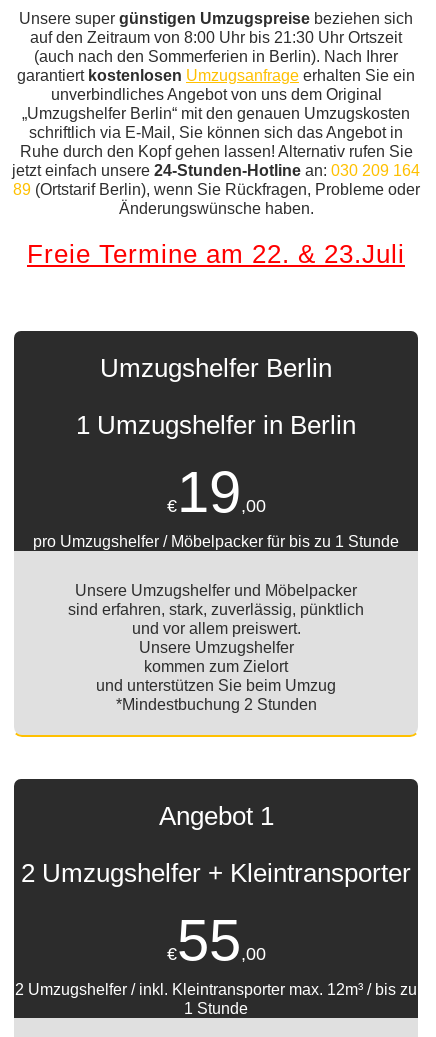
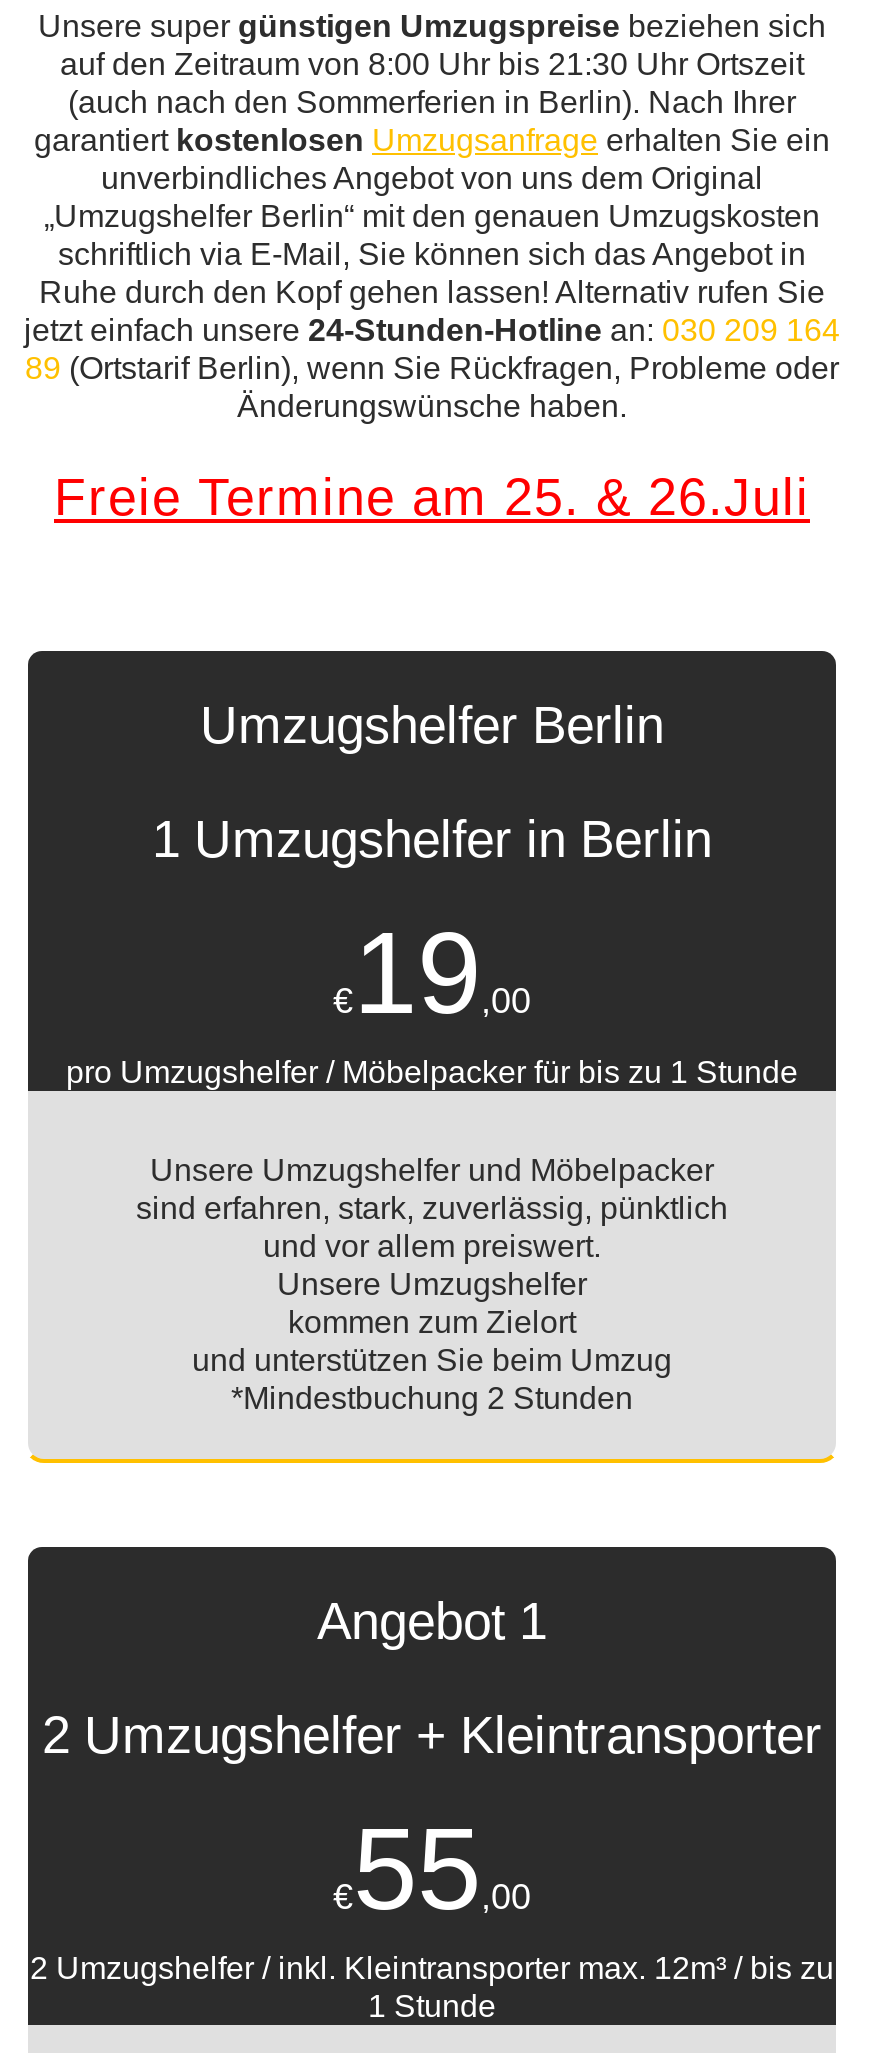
- Freie Termine am 22. & 23.Juli
+ Freie Termine am 25. & 26.Juli
